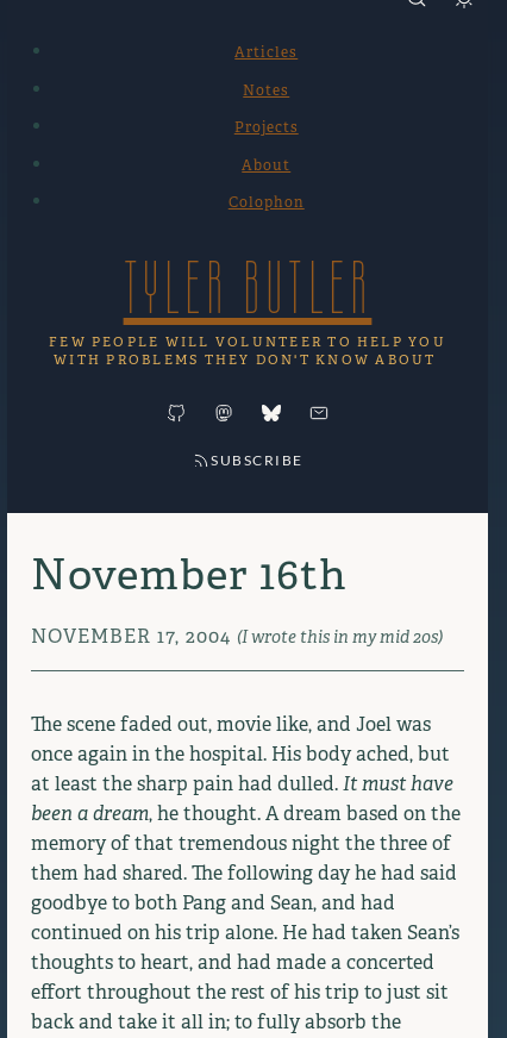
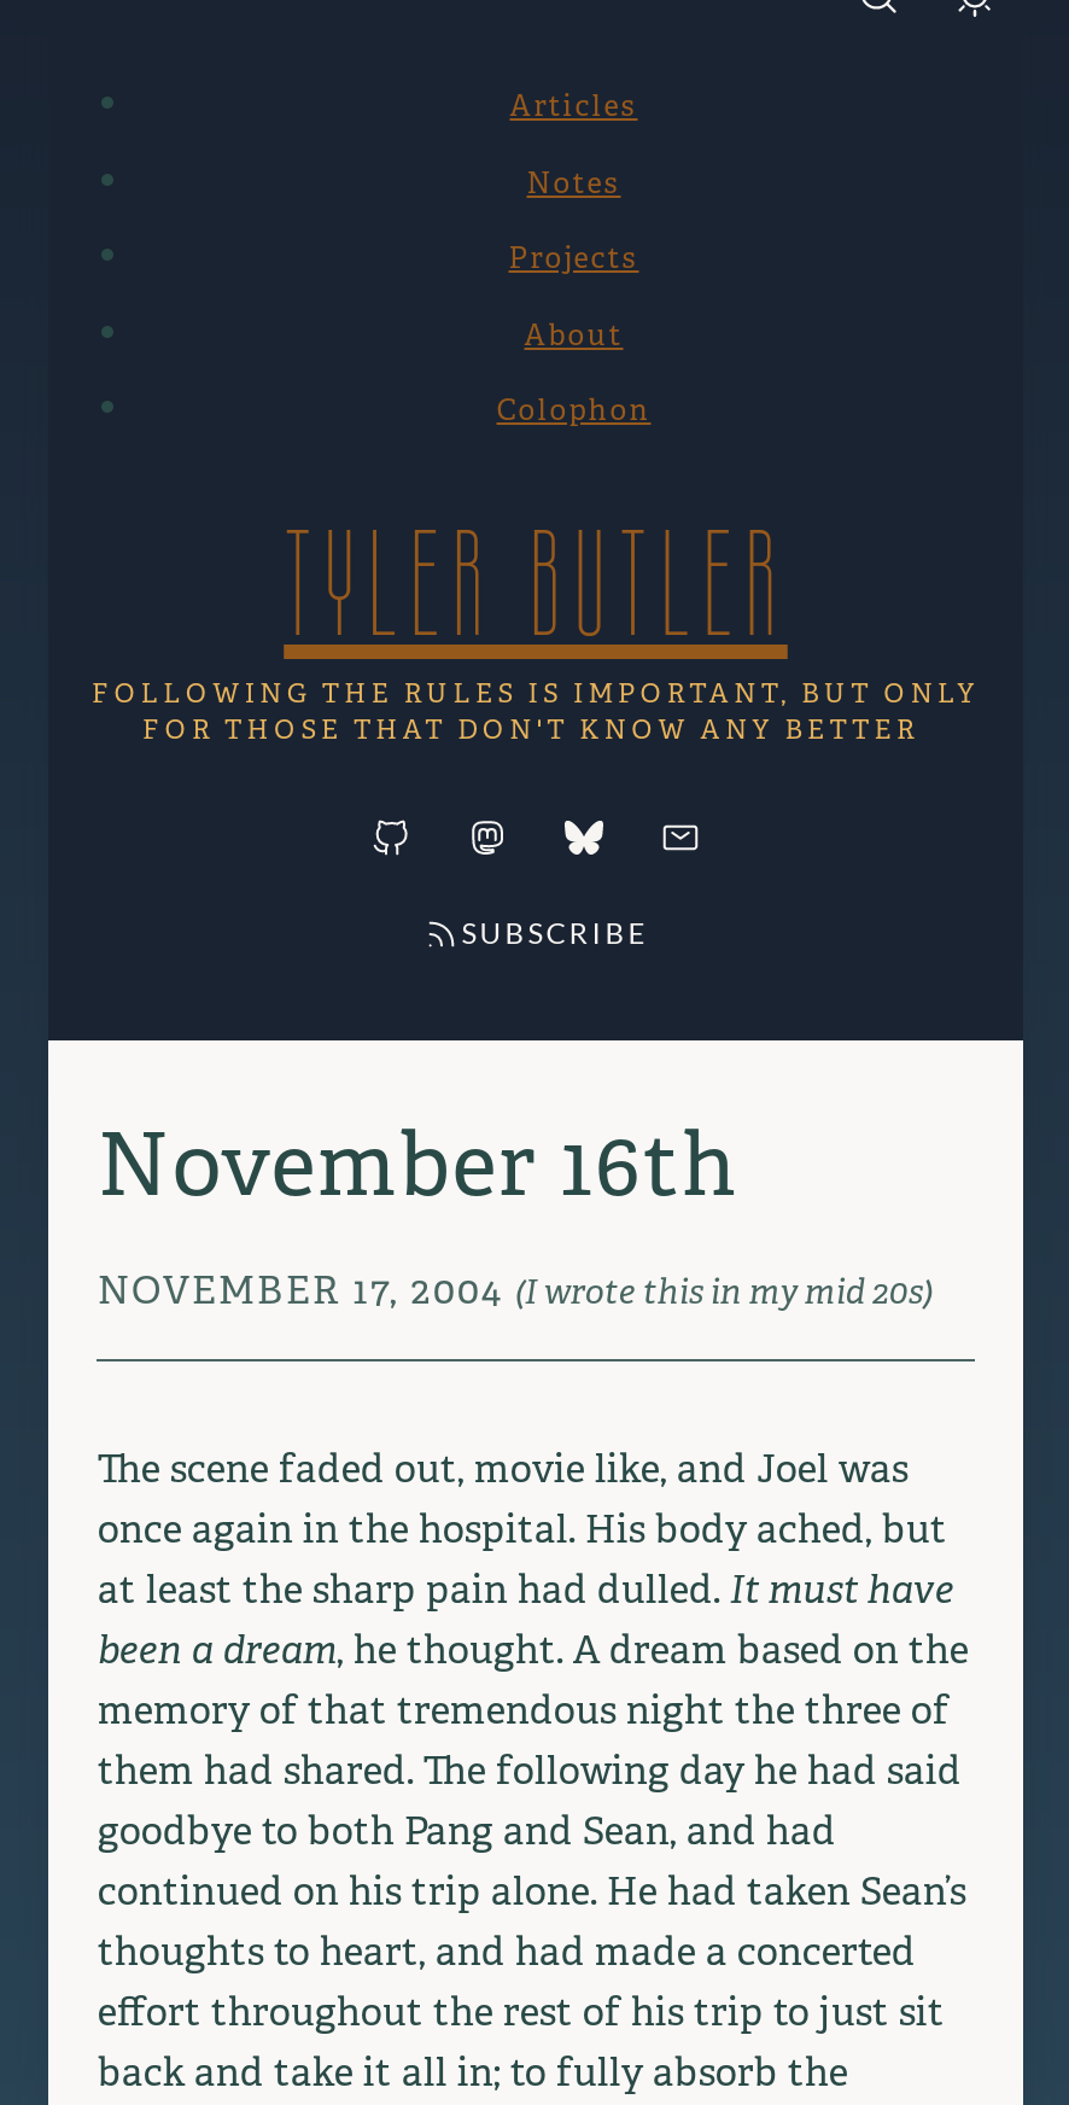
- FEW PEOPLE WILL VOLUNTEER TO HELP YOU
- WITH PROBLEMS THEY DON'T KNOW ABOUT
+ FOLLOWING THE RULES IS IMPORTANT, BUT ONLY
+ FOR THOSE THAT DON'T KNOW ANY BETTER
